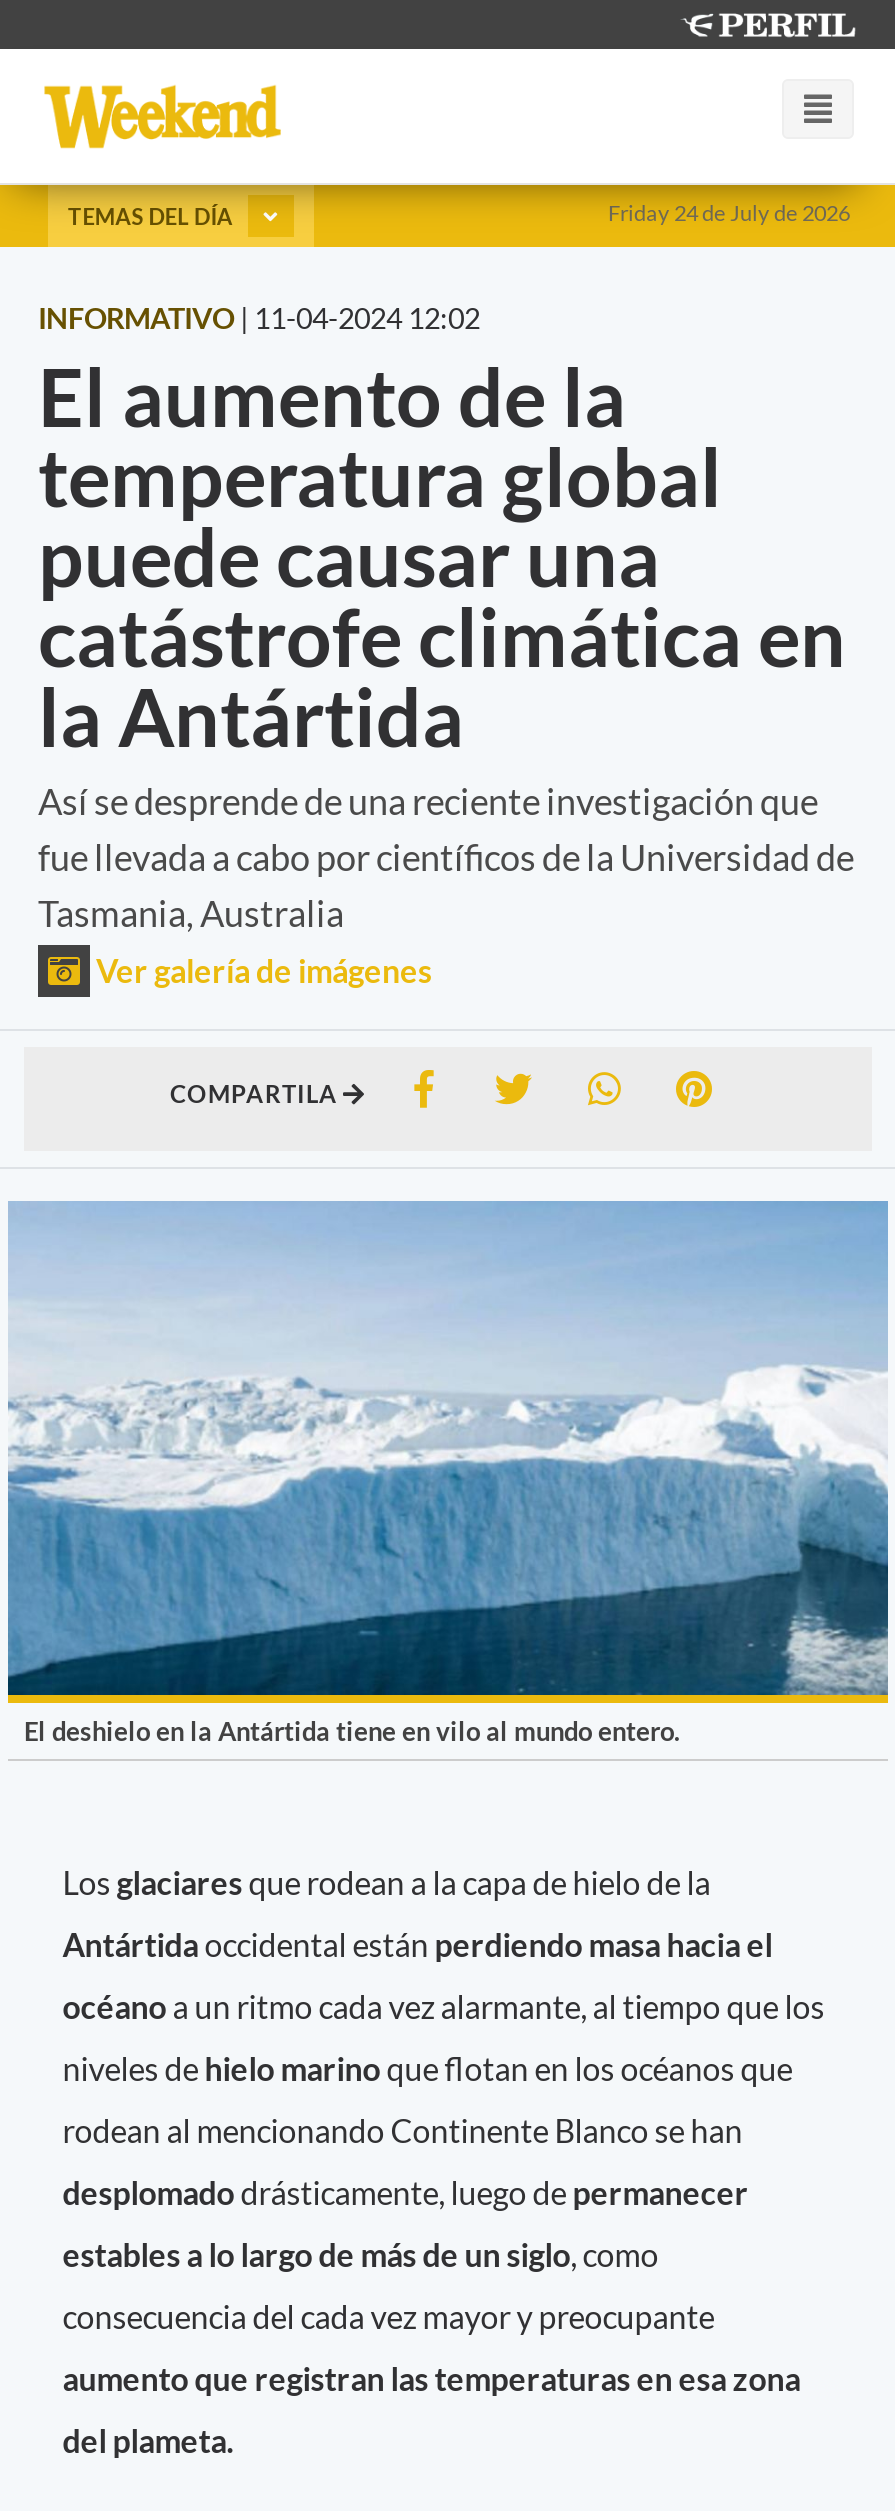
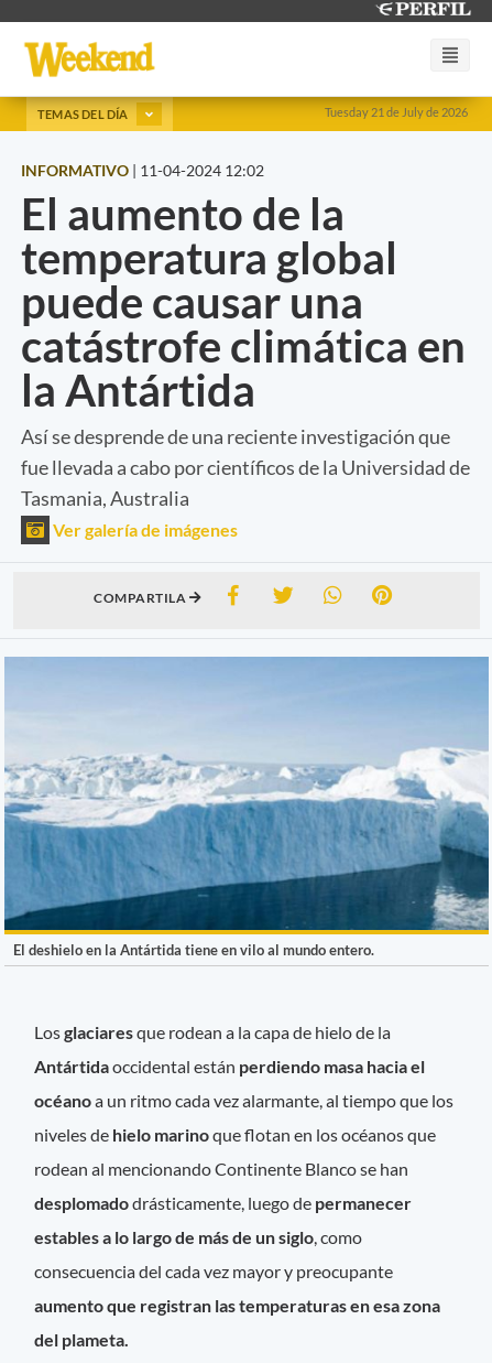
- Friday 24 de July de 2026
+ Tuesday 21 de July de 2026
